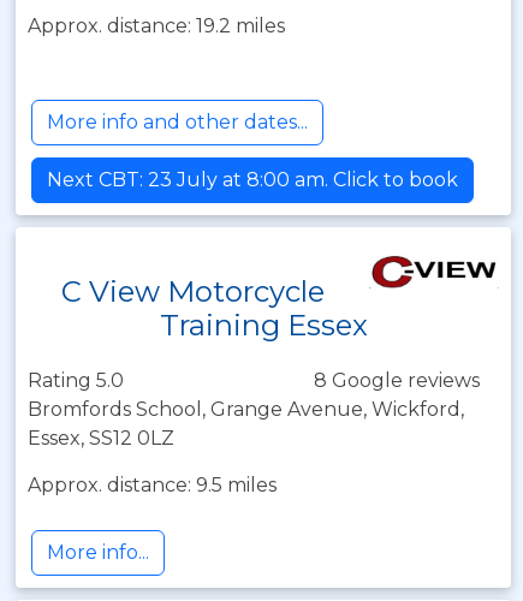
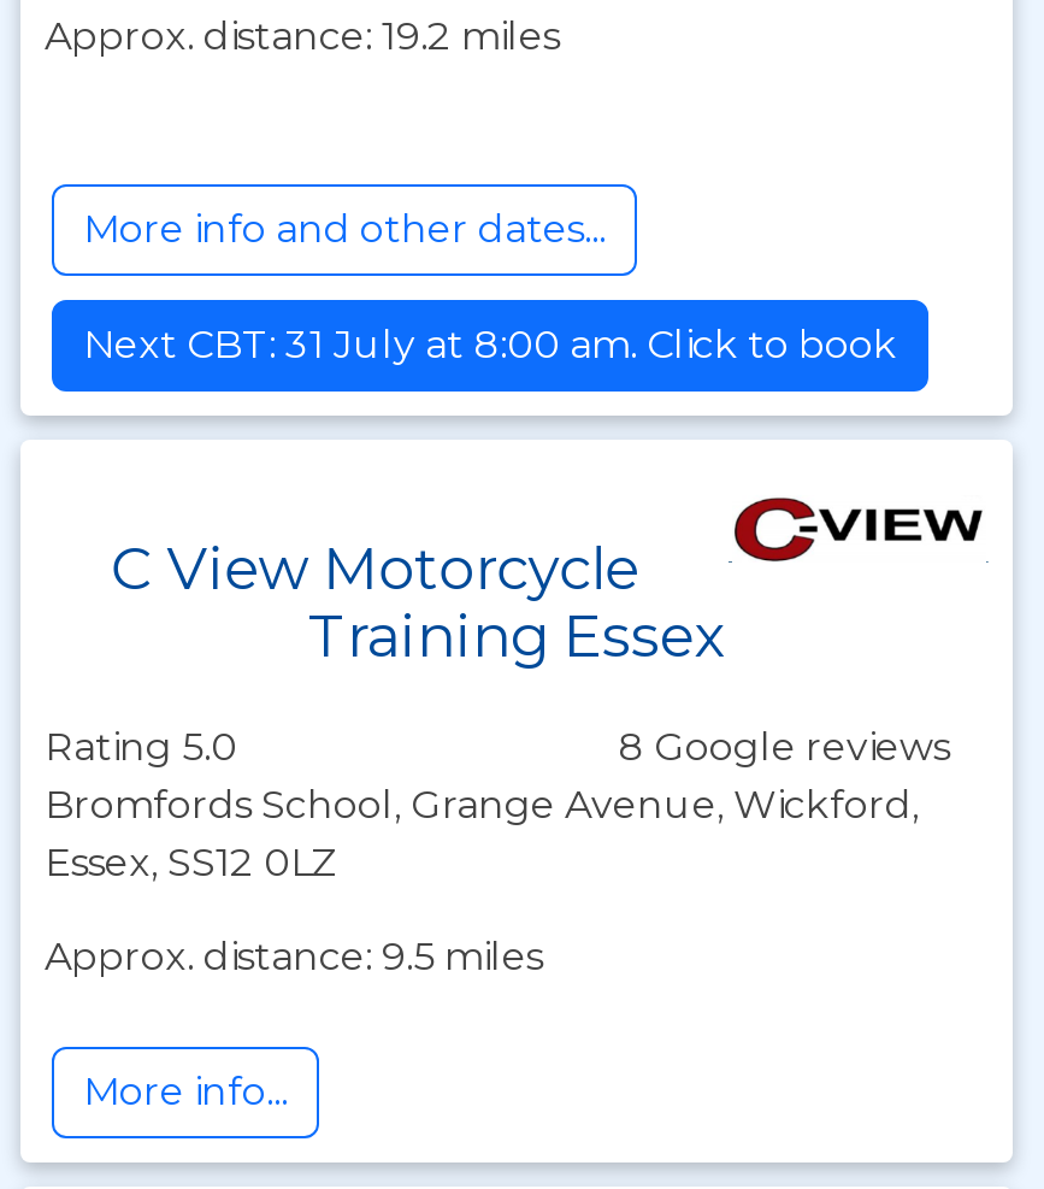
- Next CBT: 23 July at 8:00 am. Click to book
+ Next CBT: 31 July at 8:00 am. Click to book
